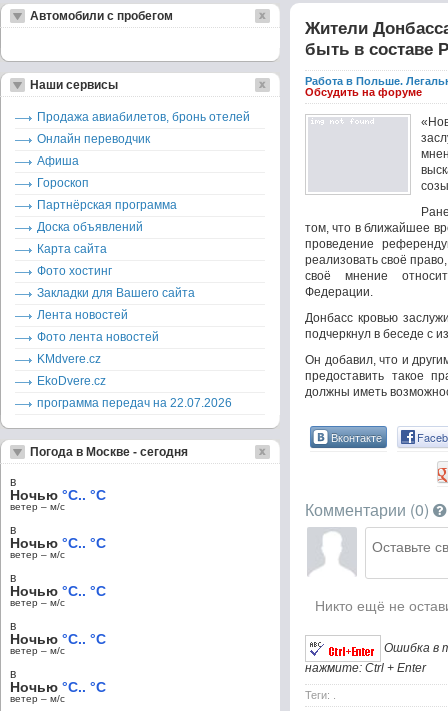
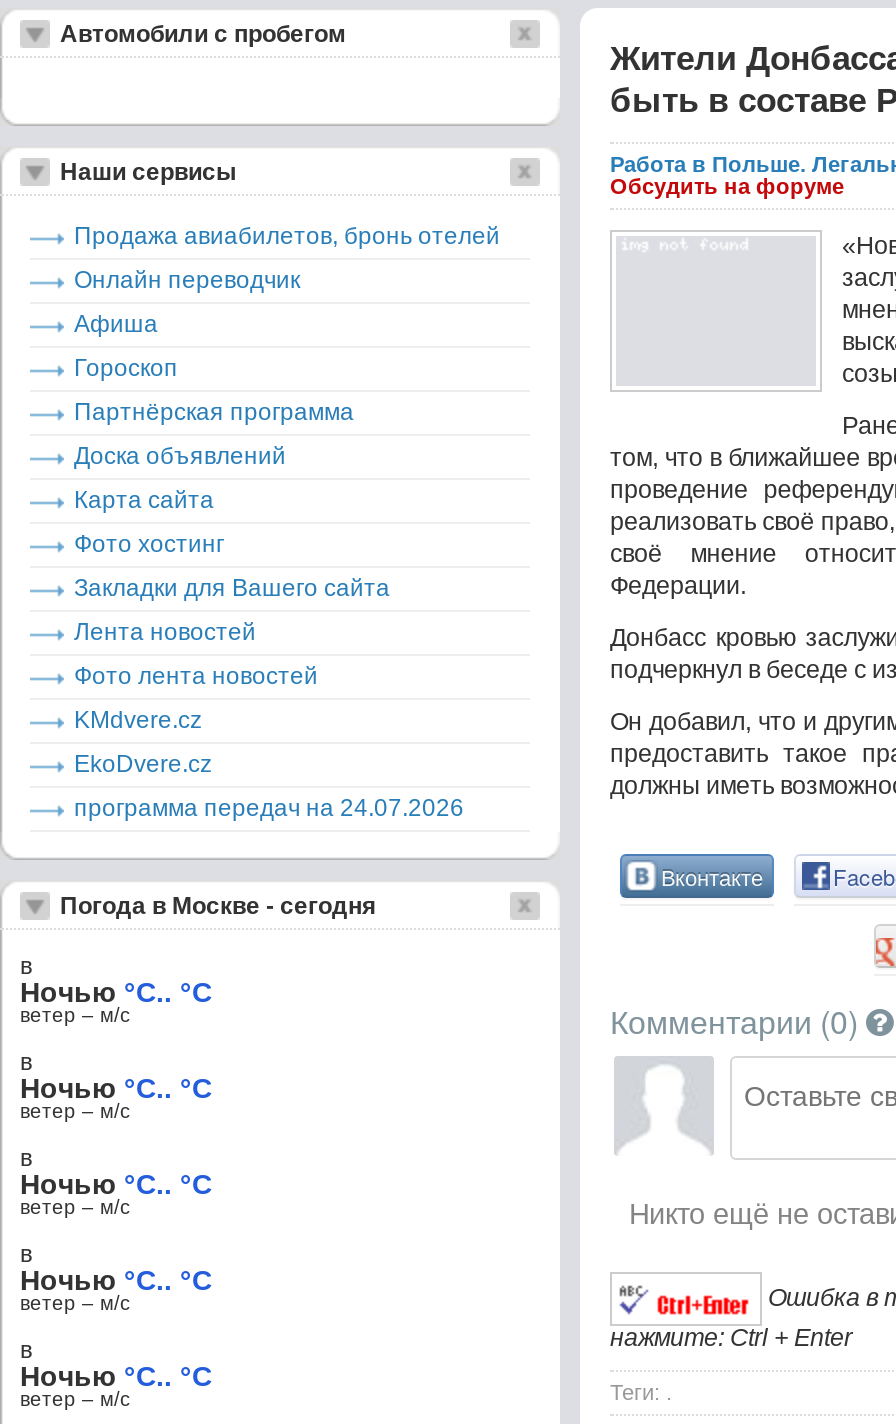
- программа передач на 22.07.2026
+ программа передач на 24.07.2026
